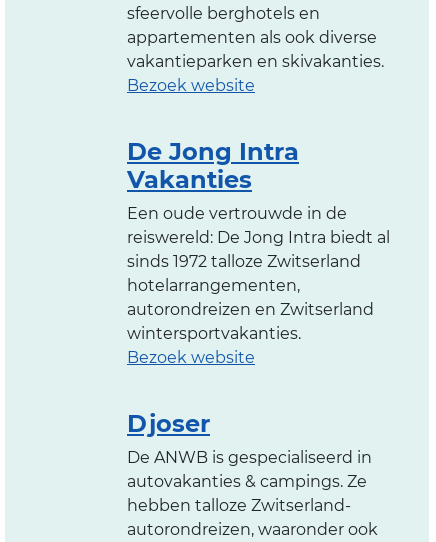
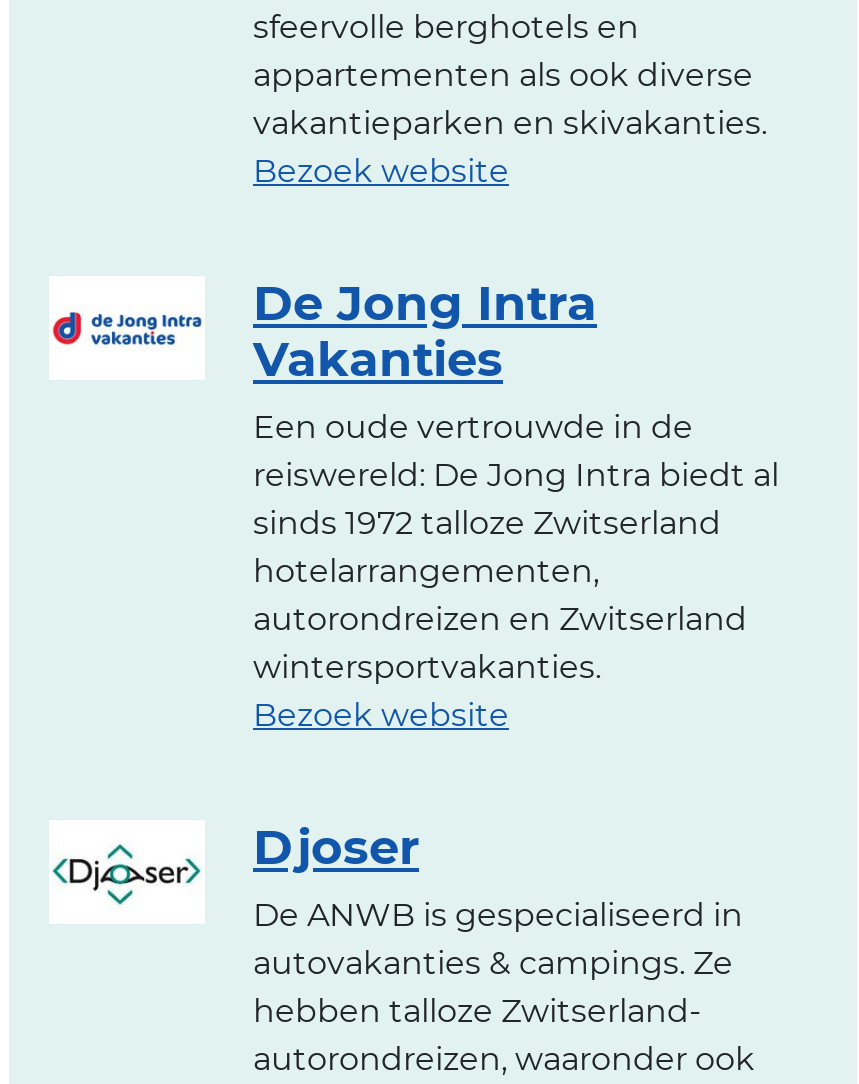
+ [image]

+ [image]
